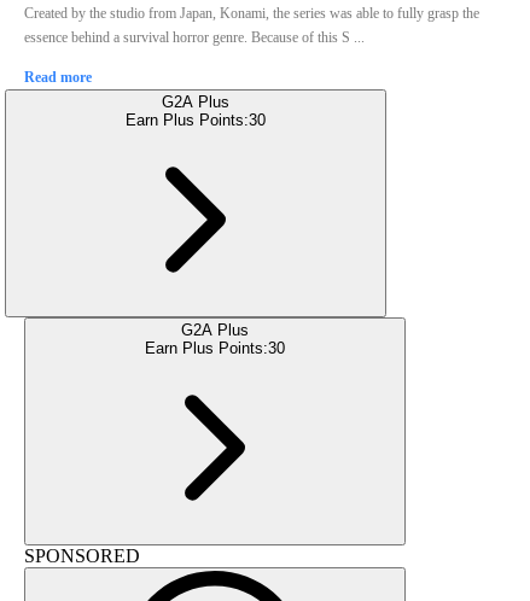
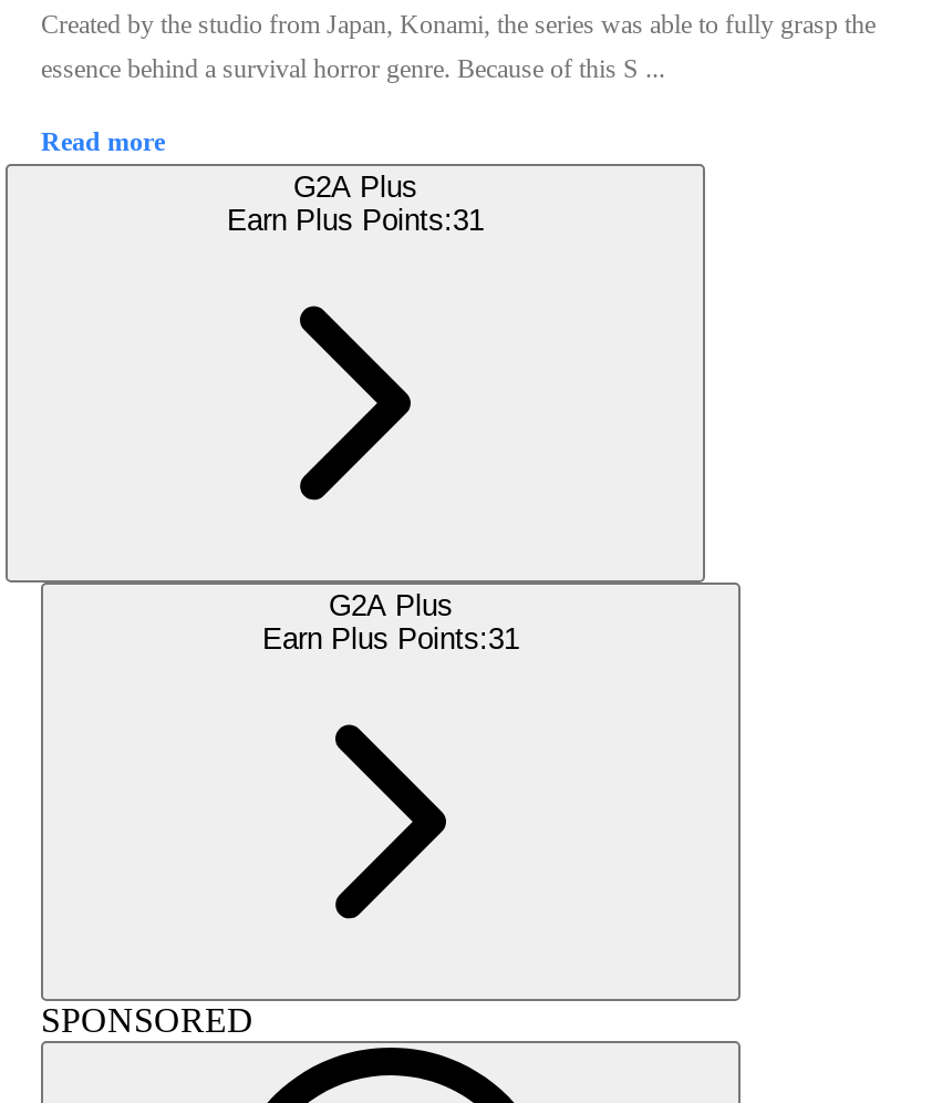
- Earn Plus Points:30
+ Earn Plus Points:31

- Earn Plus Points:30
+ Earn Plus Points:31
